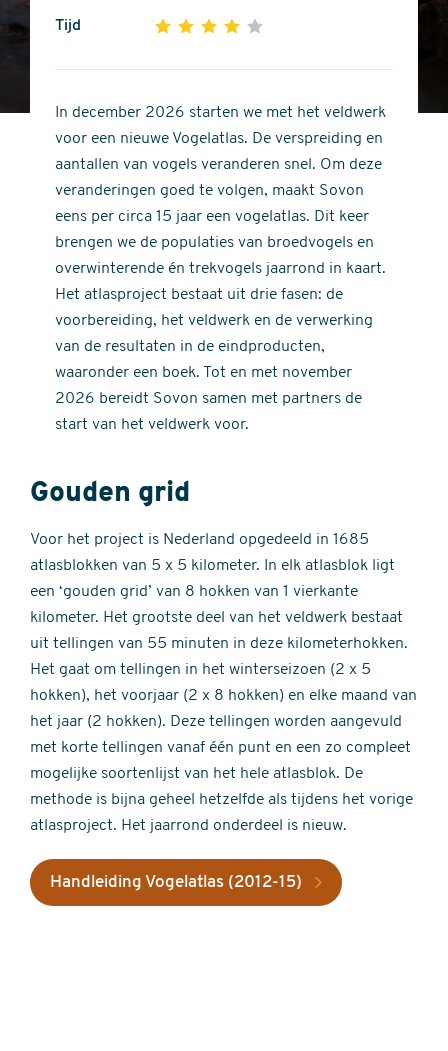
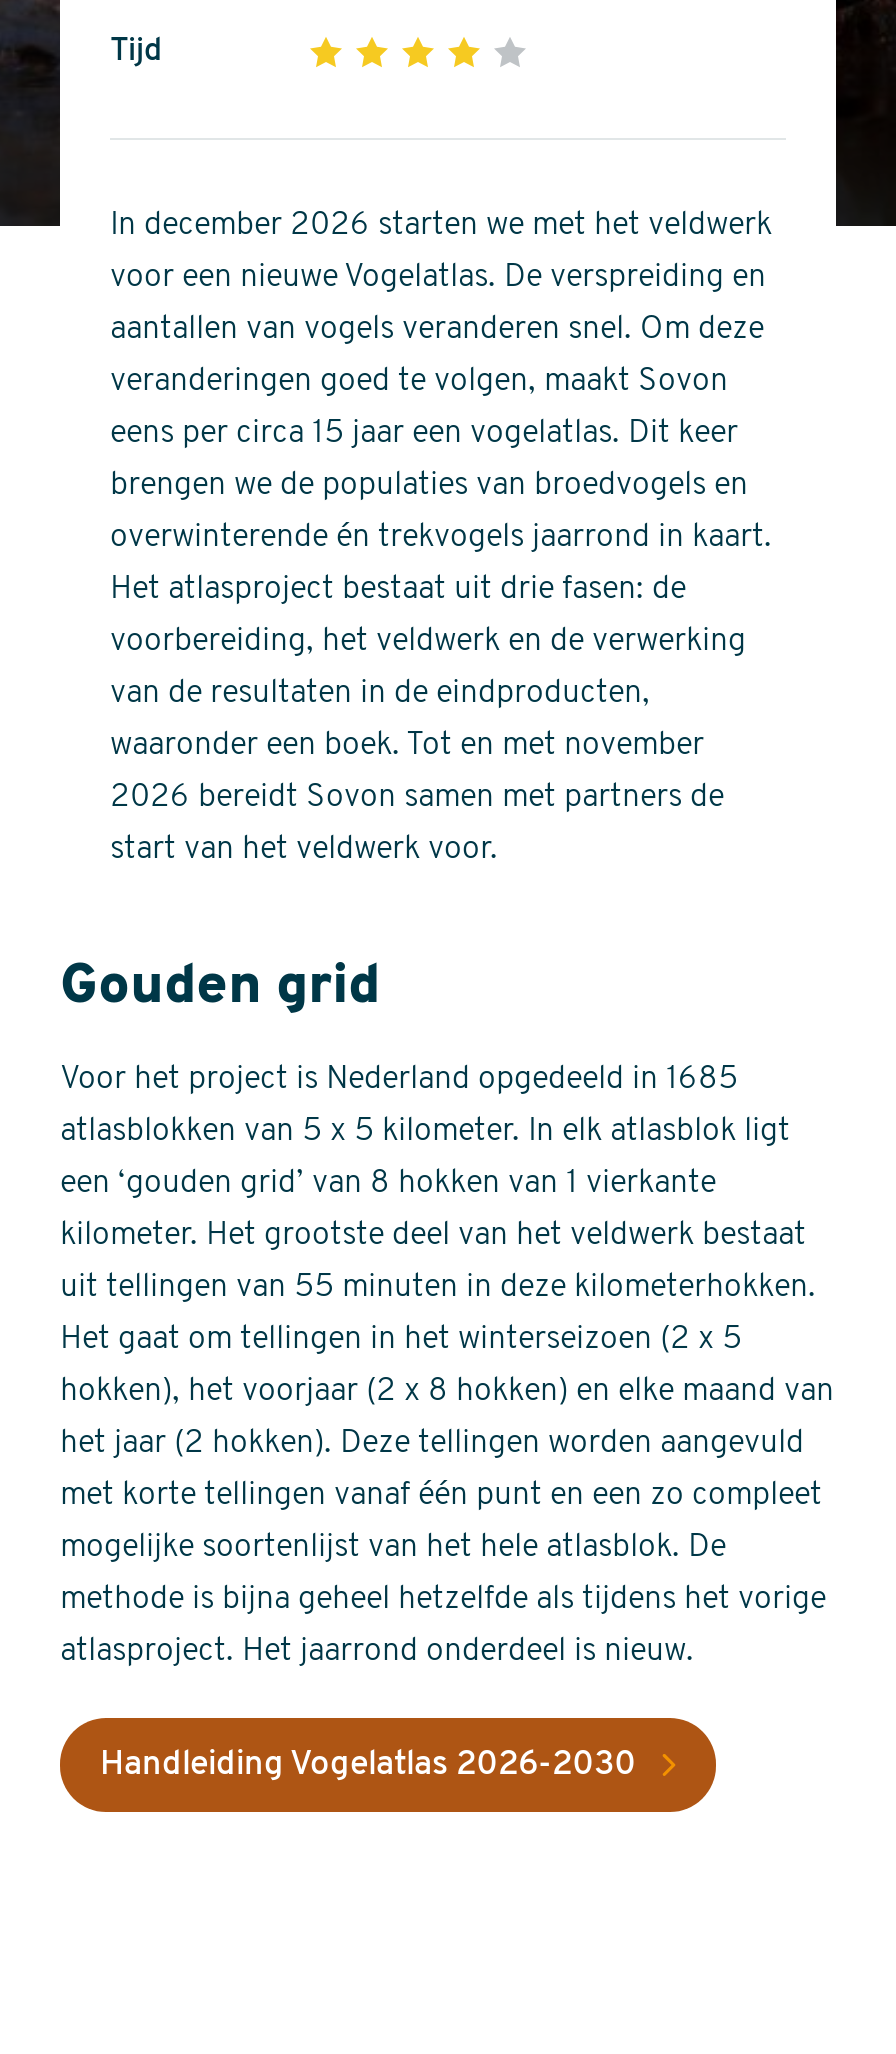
- [image]
- Handleiding Vogelatlas (2012-15)
+ [image]
+ Handleiding Vogelatlas 2026-2030
